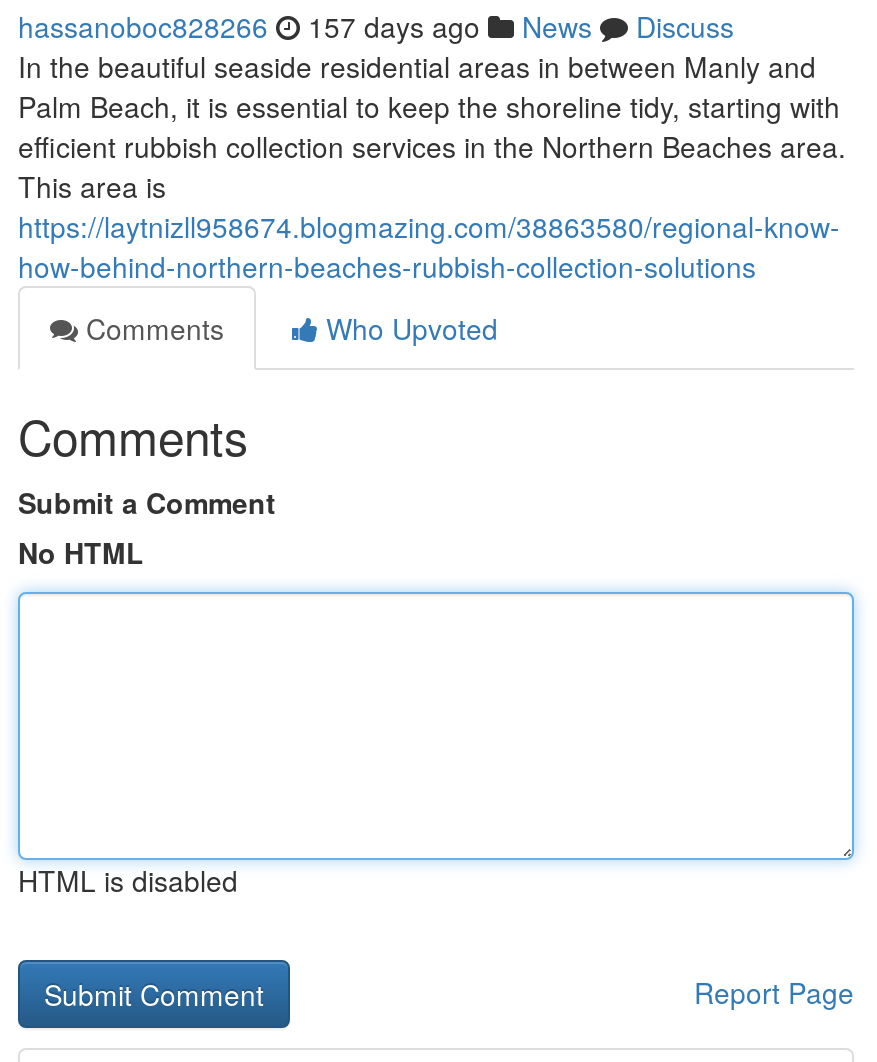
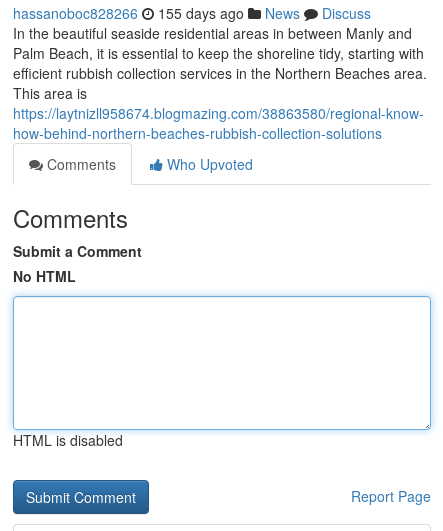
- hassanoboc828266 157 days ago News Discuss
+ hassanoboc828266 155 days ago News Discuss
